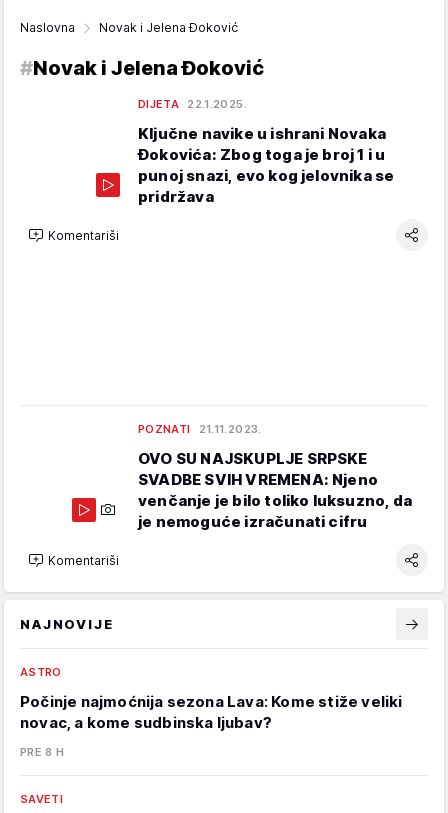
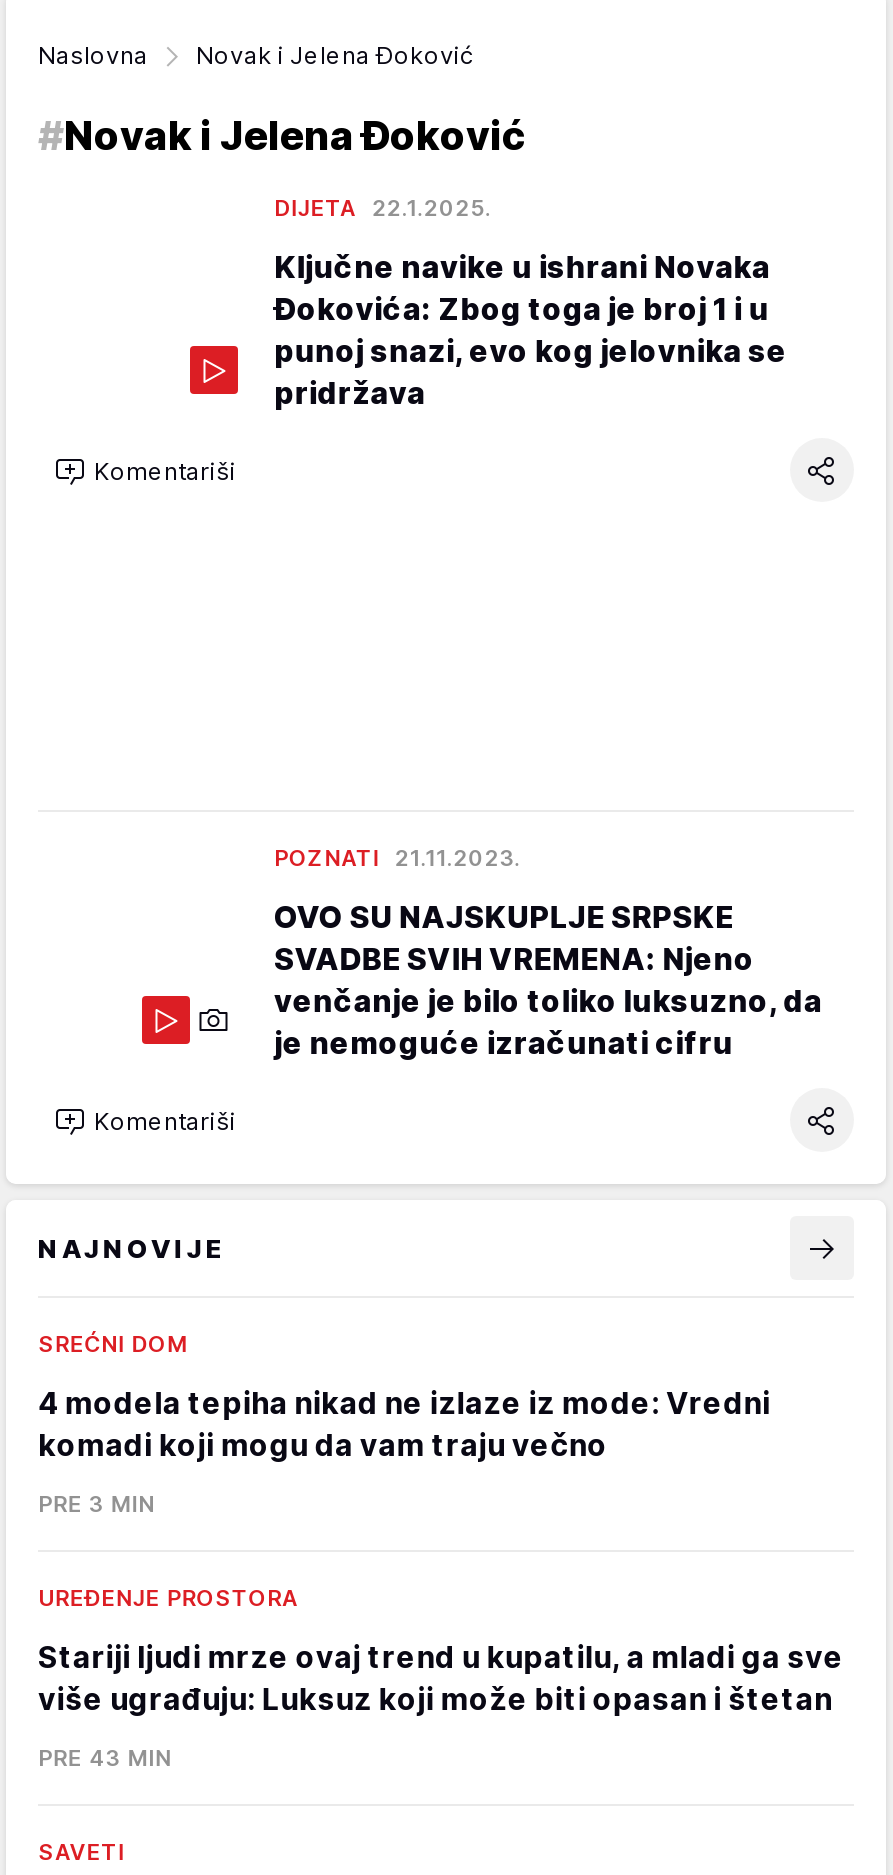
- ASTRO
- Počinje najmoćnija sezona Lava: Kome stiže veliki
- novac, a kome sudbinska ljubav?
- PRE 8 H
+ SREĆNI DOM
+ 4 modela tepiha nikad ne izlaze iz mode: Vredni
+ komadi koji mogu da vam traju večno
+ PRE 3 MIN
+ UREĐENJE PROSTORA
+ Stariji ljudi mrze ovaj trend u kupatilu, a mladi ga sve
+ više ugrađuju: Luksuz koji može biti opasan i štetan
+ PRE 43 MIN
